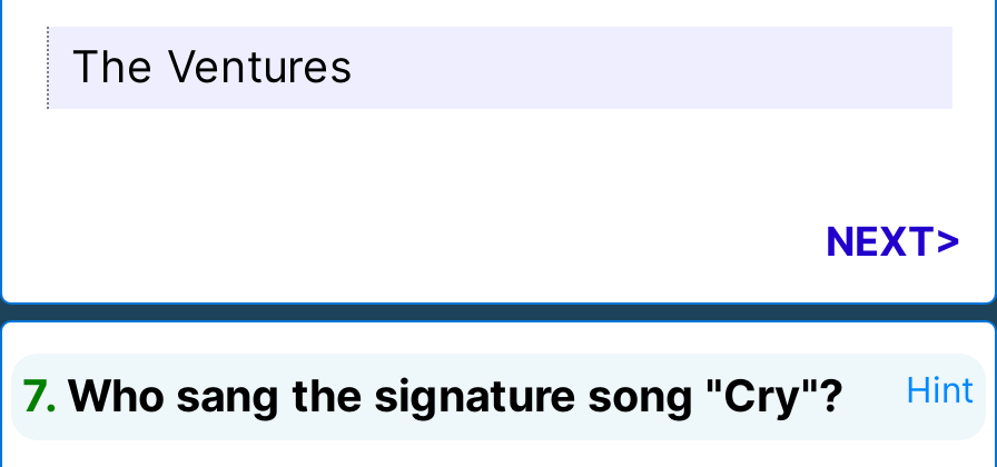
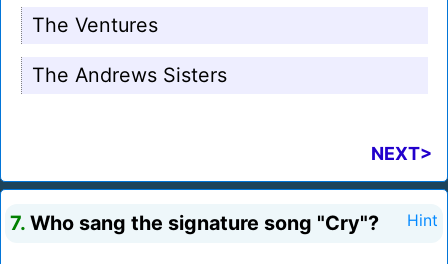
+ The Andrews Sisters
